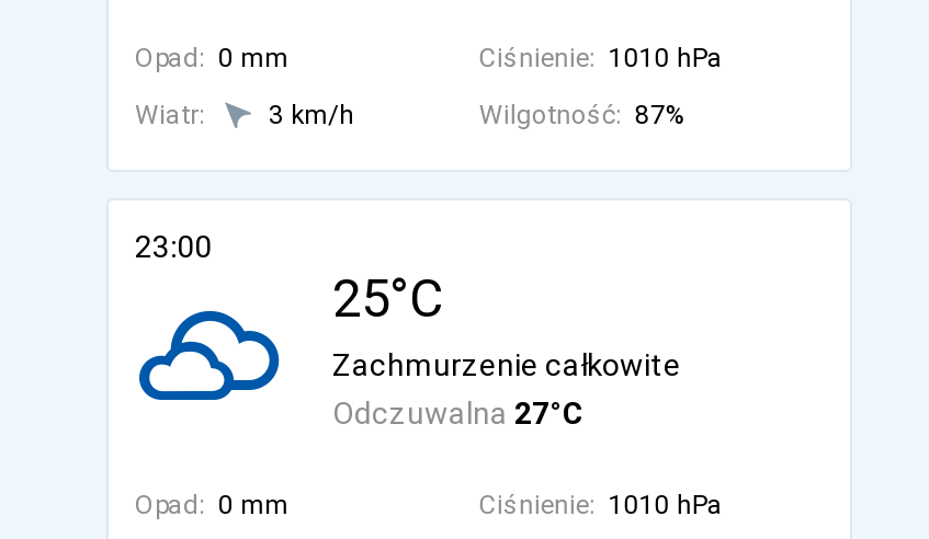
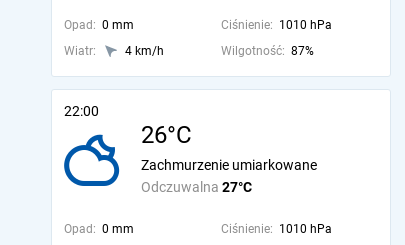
- 3 km/h
+ 4 km/h

- [image]
- 23:00
- 25°C
+ [image]
+ 22:00
+ 26°C

- Zachmurzenie całkowite
+ Zachmurzenie umiarkowane
